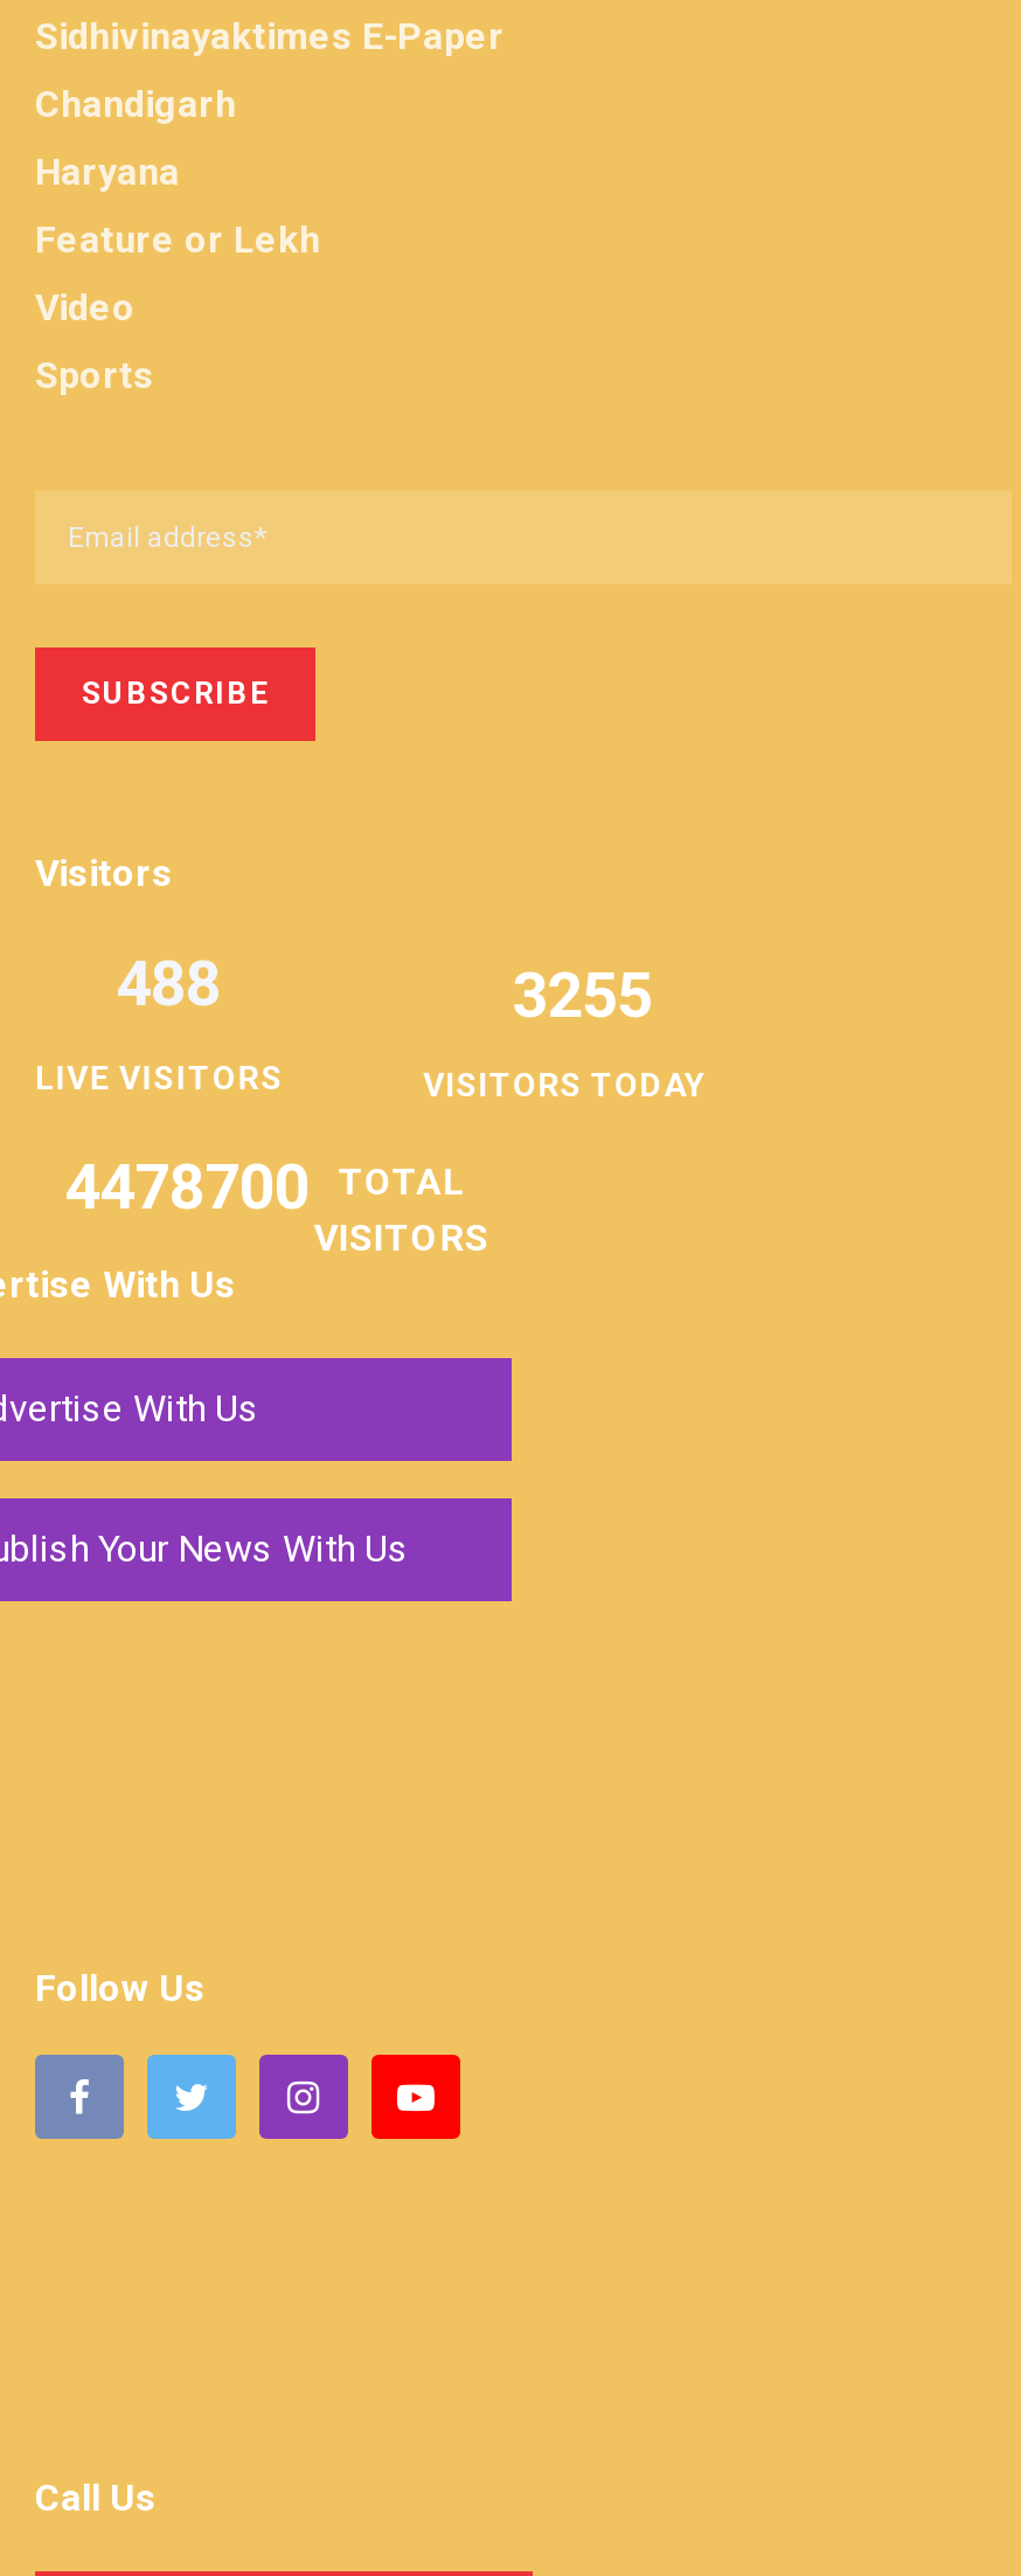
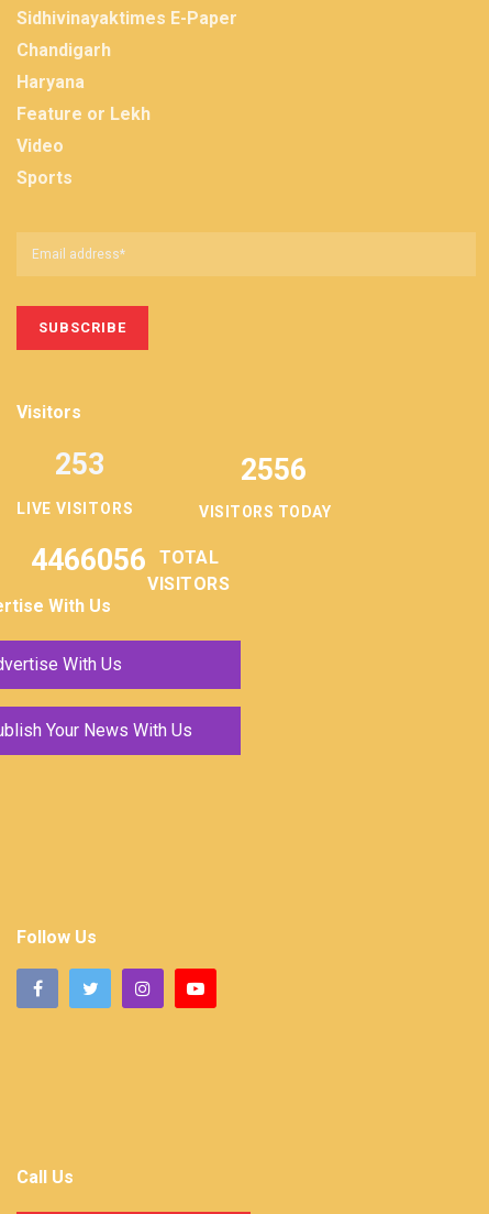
- 488
+ 253

- 3255
+ 2556

- 4478700 TOTAL
+ 4466056 TOTAL
